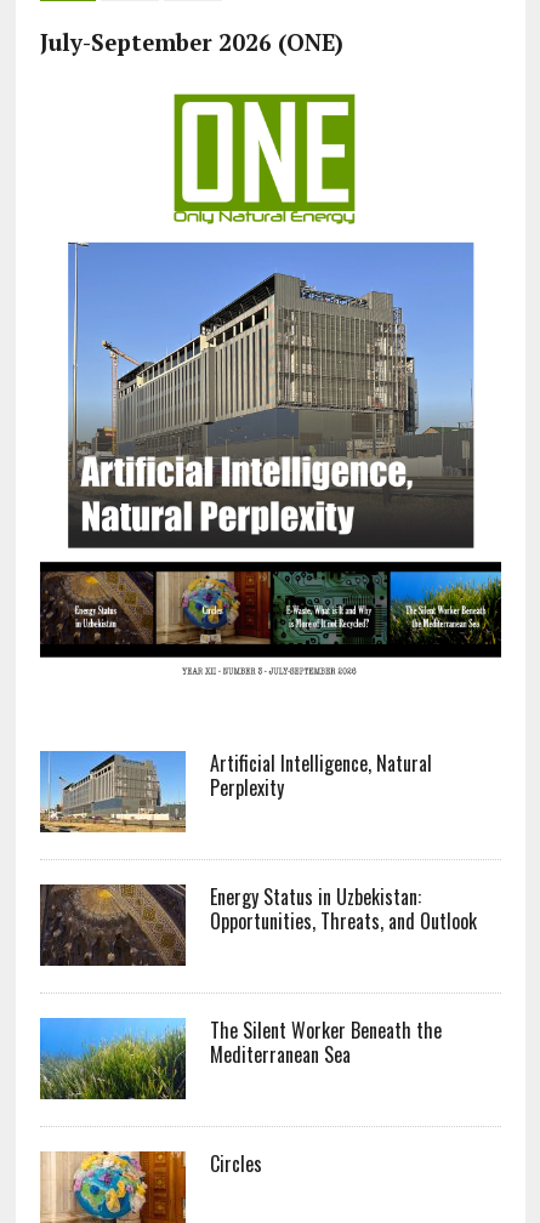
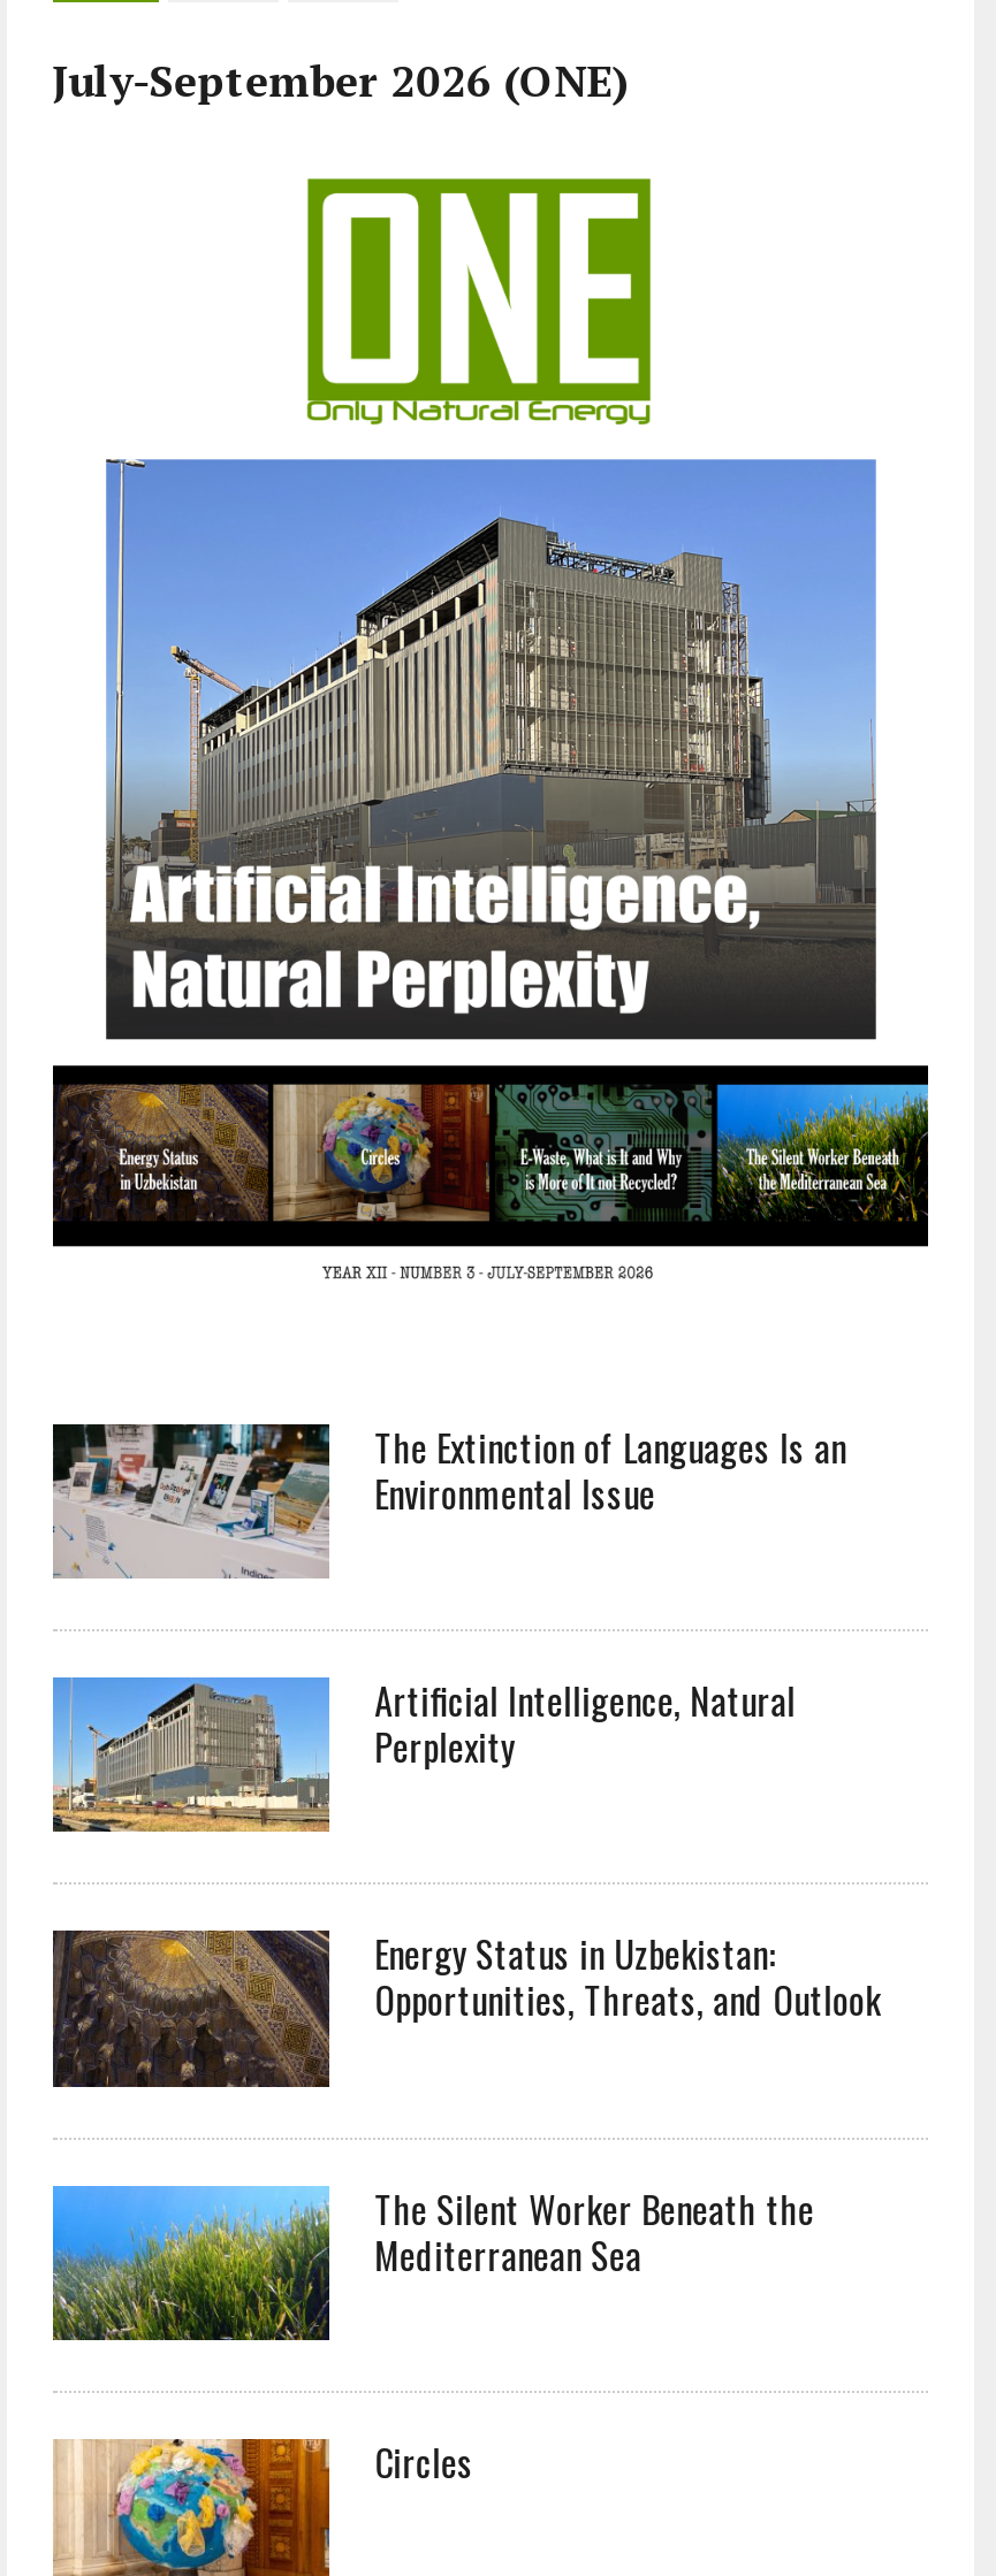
+ [image]
+ The Extinction of Languages Is an
+ Environmental Issue
